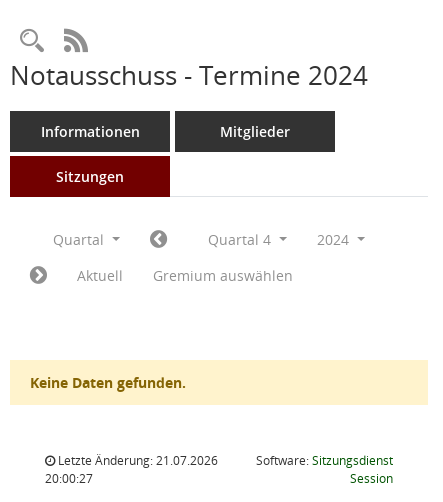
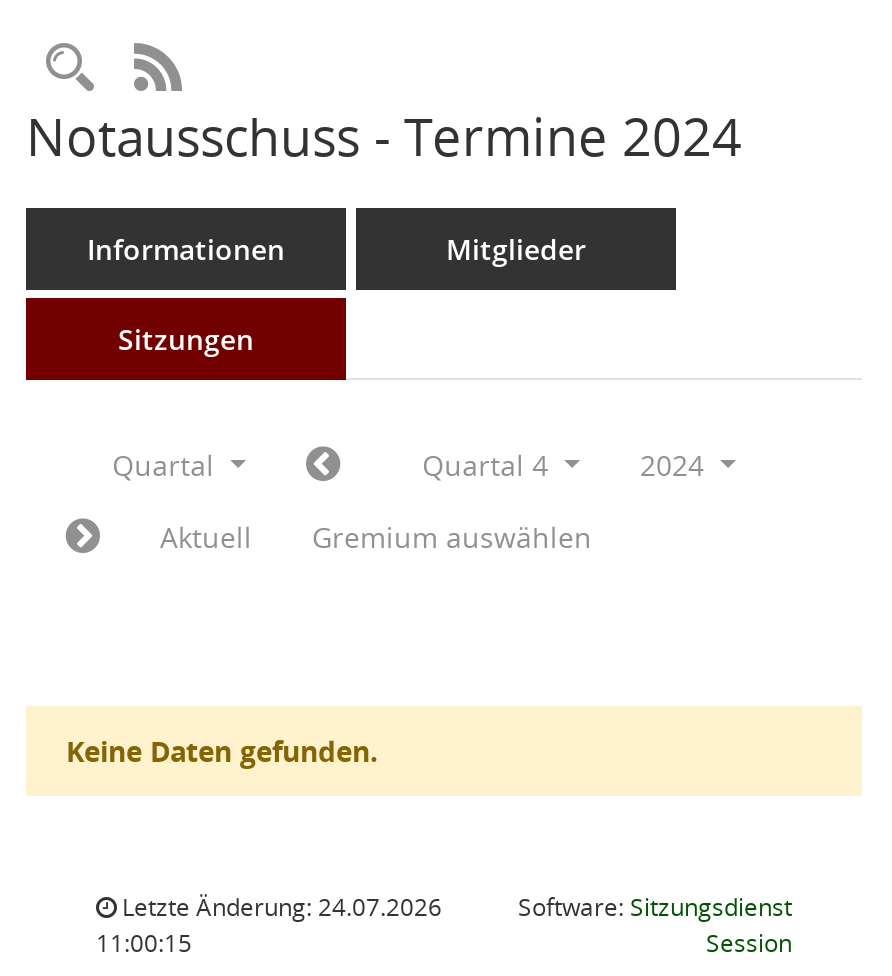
- Letzte Änderung: 21.07.2026
+ Letzte Änderung: 24.07.2026

- 20:00:27
+ 11:00:15
